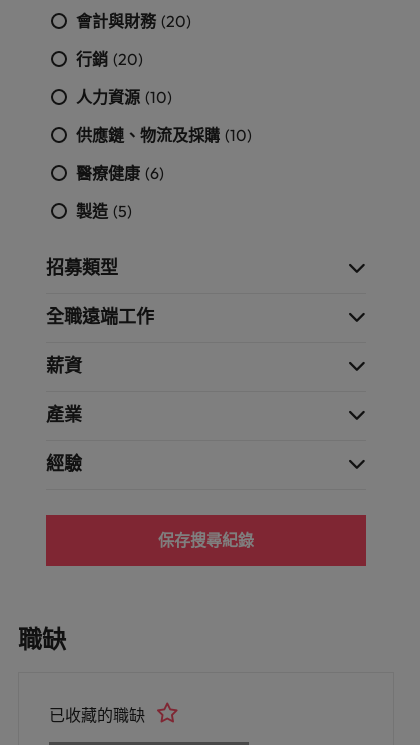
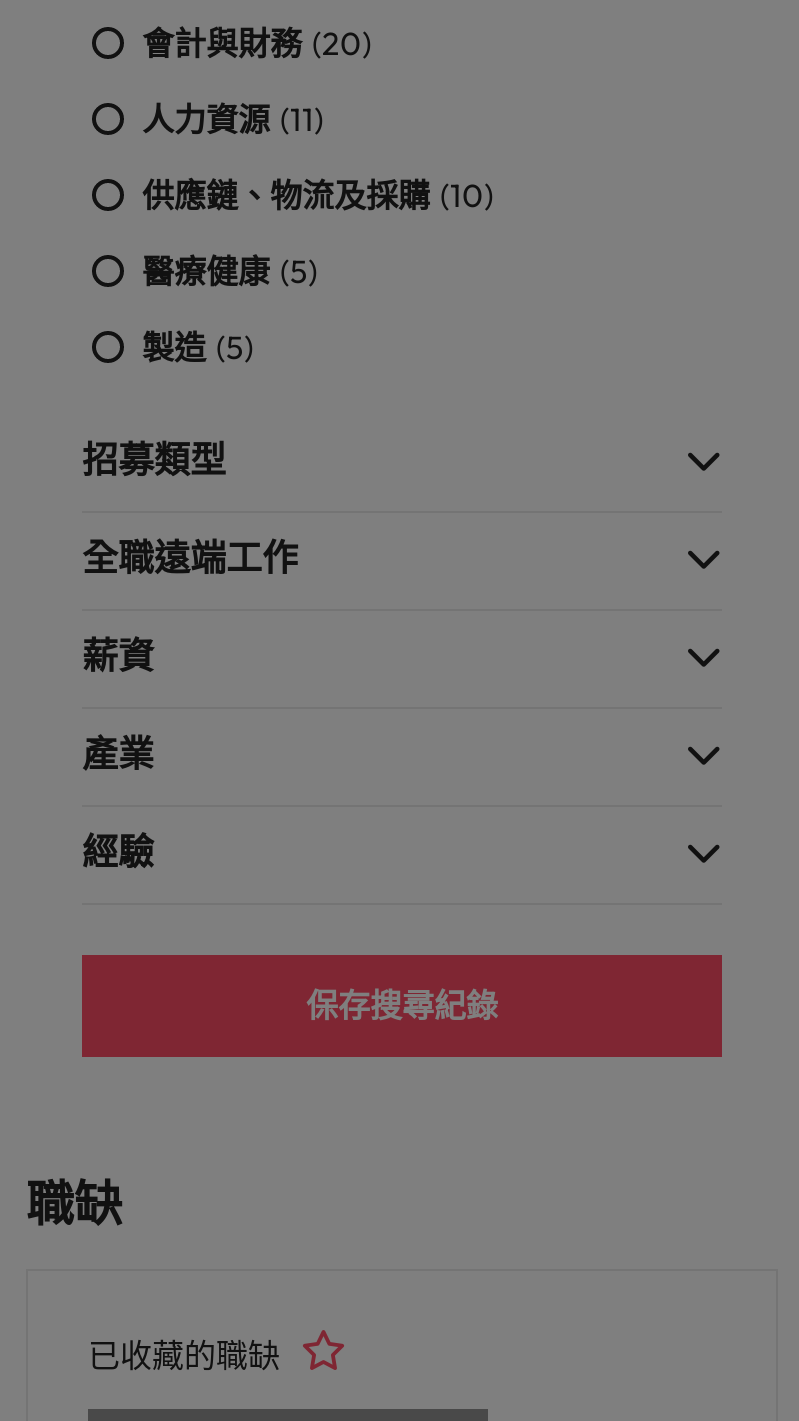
- 行銷 (20)
- 人力資源 (10)
+ 人力資源 (11)

- 醫療健康 (6)
+ 醫療健康 (5)
